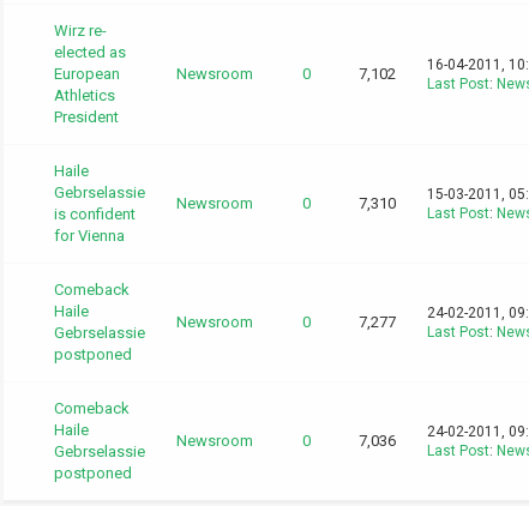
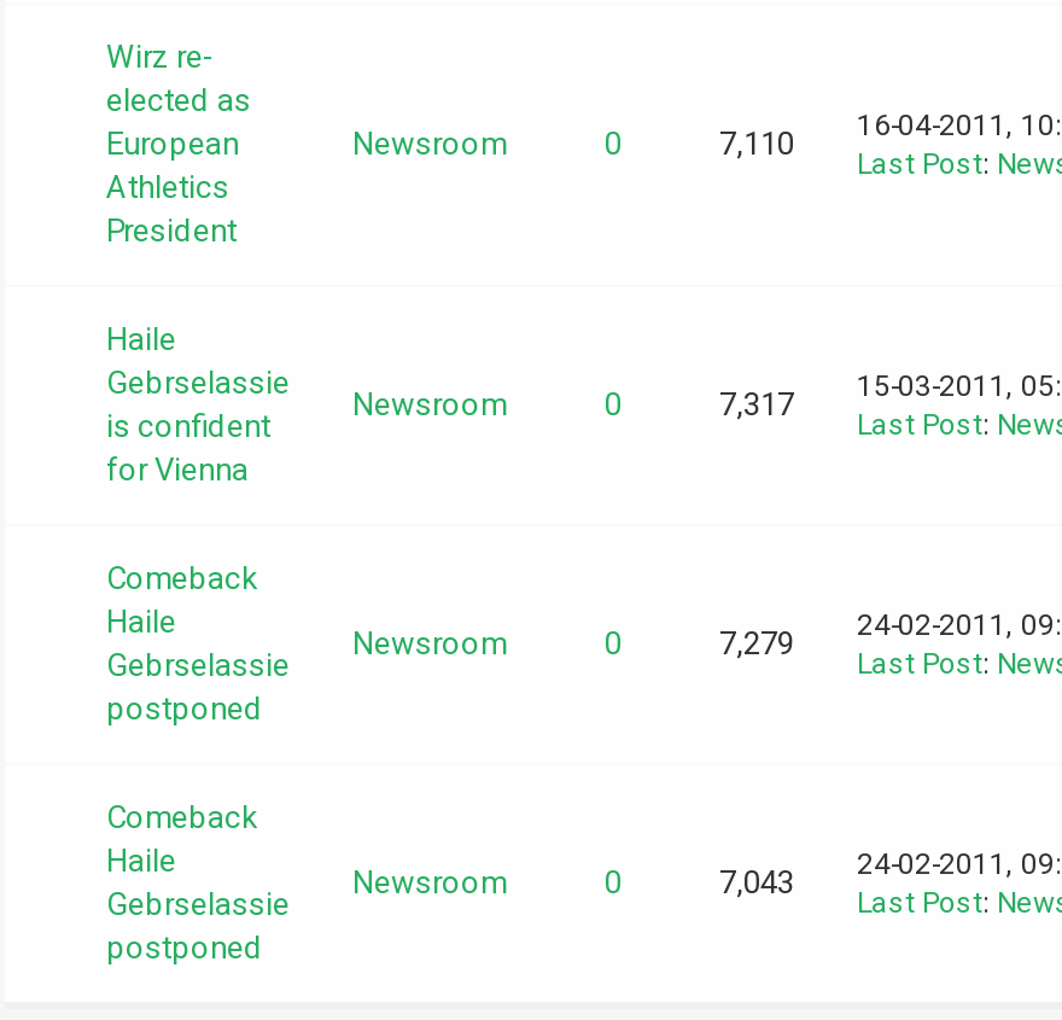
- 7,102
+ 7,110

- 7,310
+ 7,317

- 7,277
+ 7,279

- 7,036
+ 7,043
